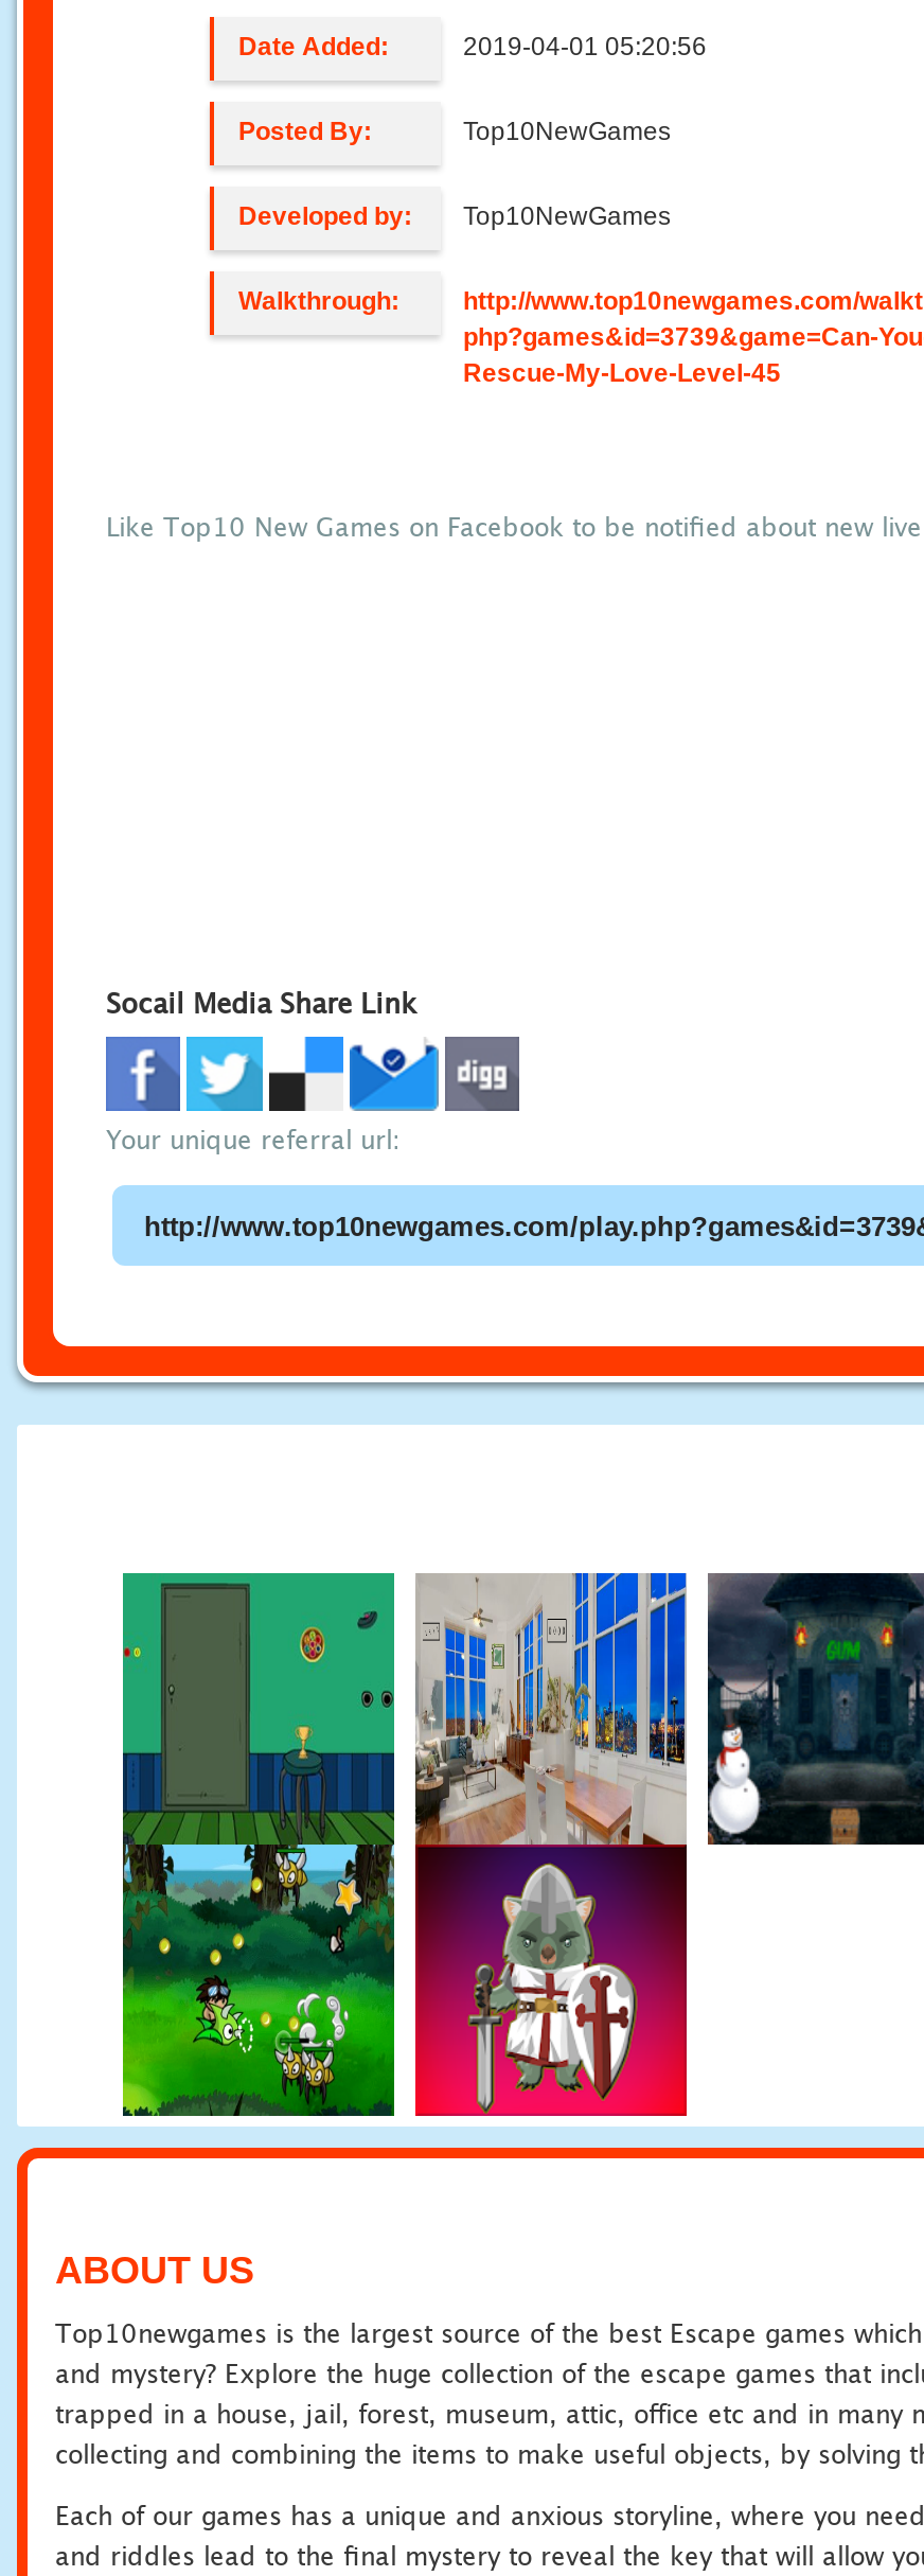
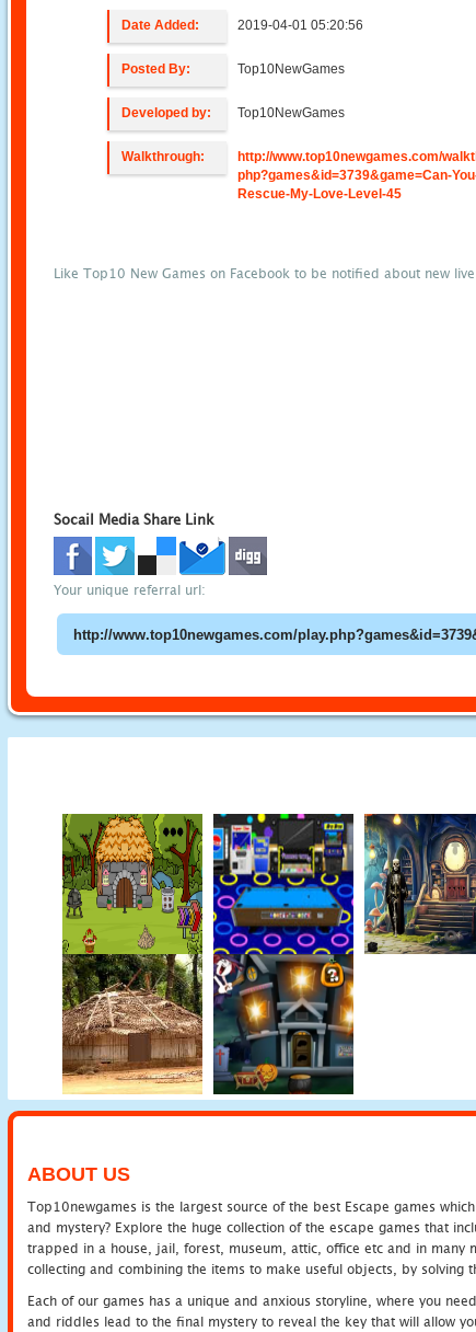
- [image]
+ [image]

- [image]
+ [image]

- [image]
+ [image]
